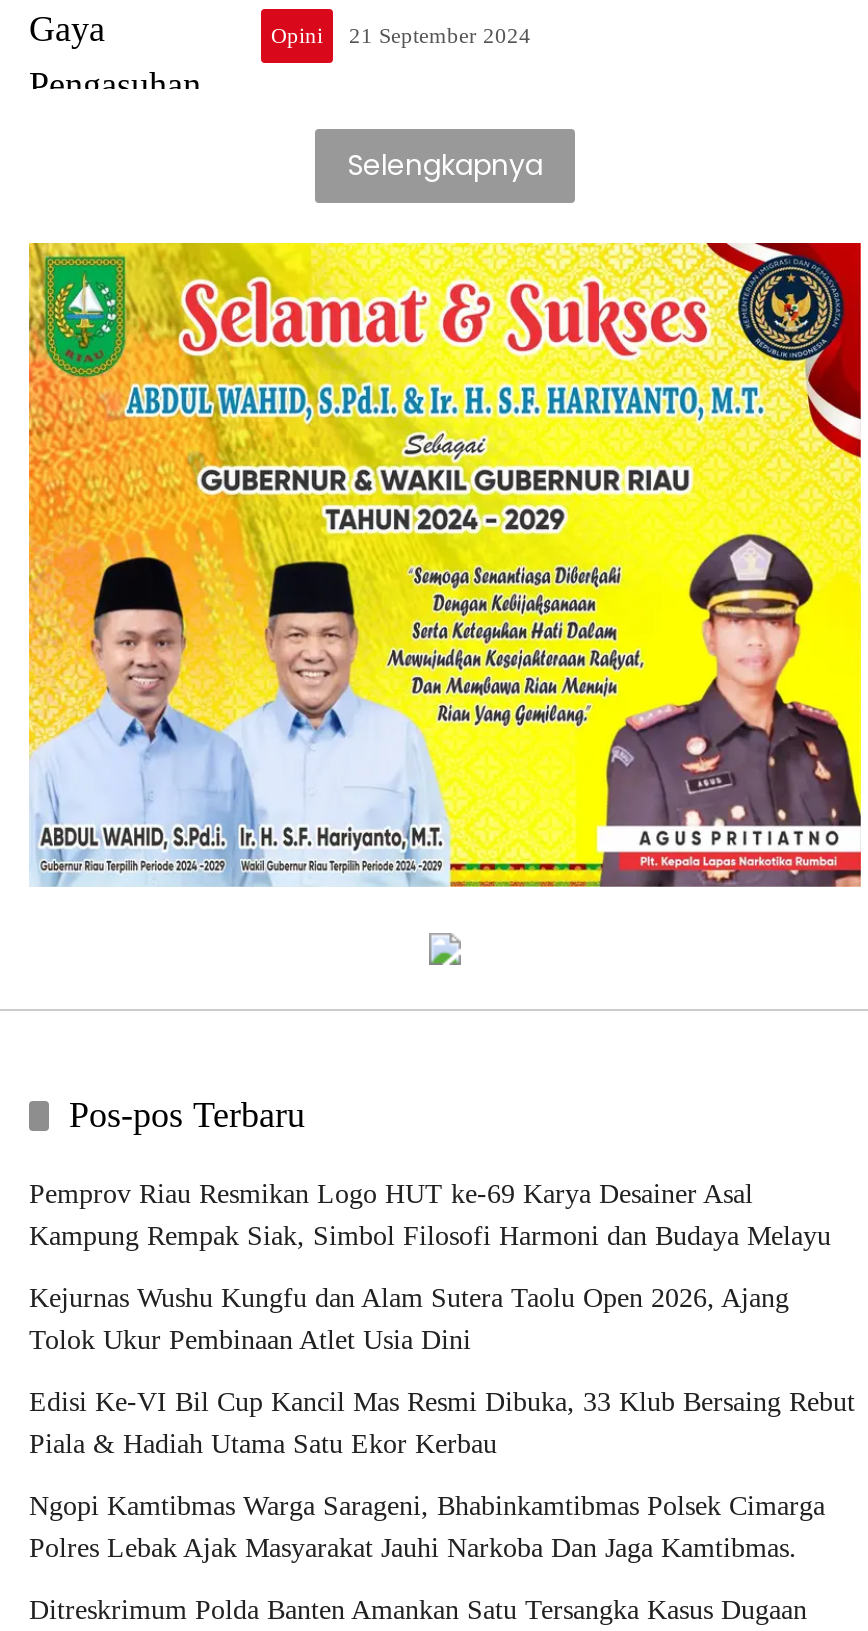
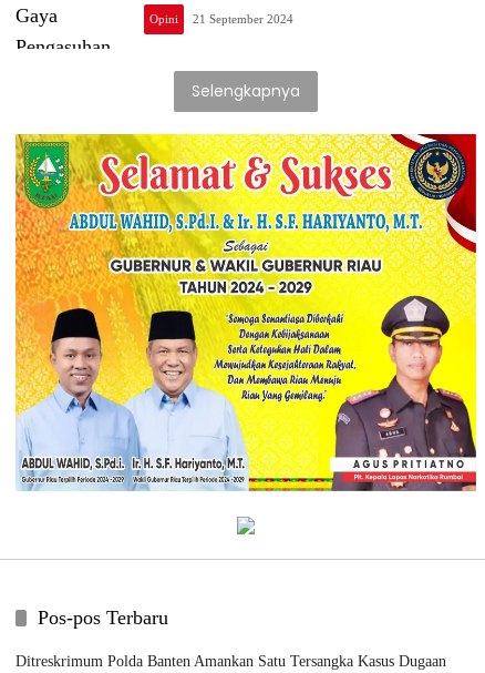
- Pemprov Riau Resmikan Logo HUT ke-69 Karya Desainer Asal
- Kampung Rempak Siak, Simbol Filosofi Harmoni dan Budaya Melayu
- Kejurnas Wushu Kungfu dan Alam Sutera Taolu Open 2026, Ajang
- Tolok Ukur Pembinaan Atlet Usia Dini
- Edisi Ke-VI Bil Cup Kancil Mas Resmi Dibuka, 33 Klub Bersaing Rebut
- Piala & Hadiah Utama Satu Ekor Kerbau
- Ngopi Kamtibmas Warga Sarageni, Bhabinkamtibmas Polsek Cimarga
- Polres Lebak Ajak Masyarakat Jauhi Narkoba Dan Jaga Kamtibmas.
